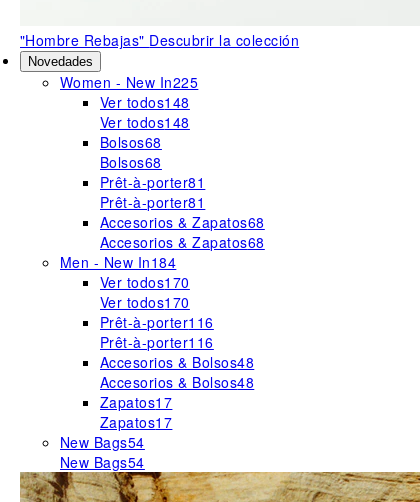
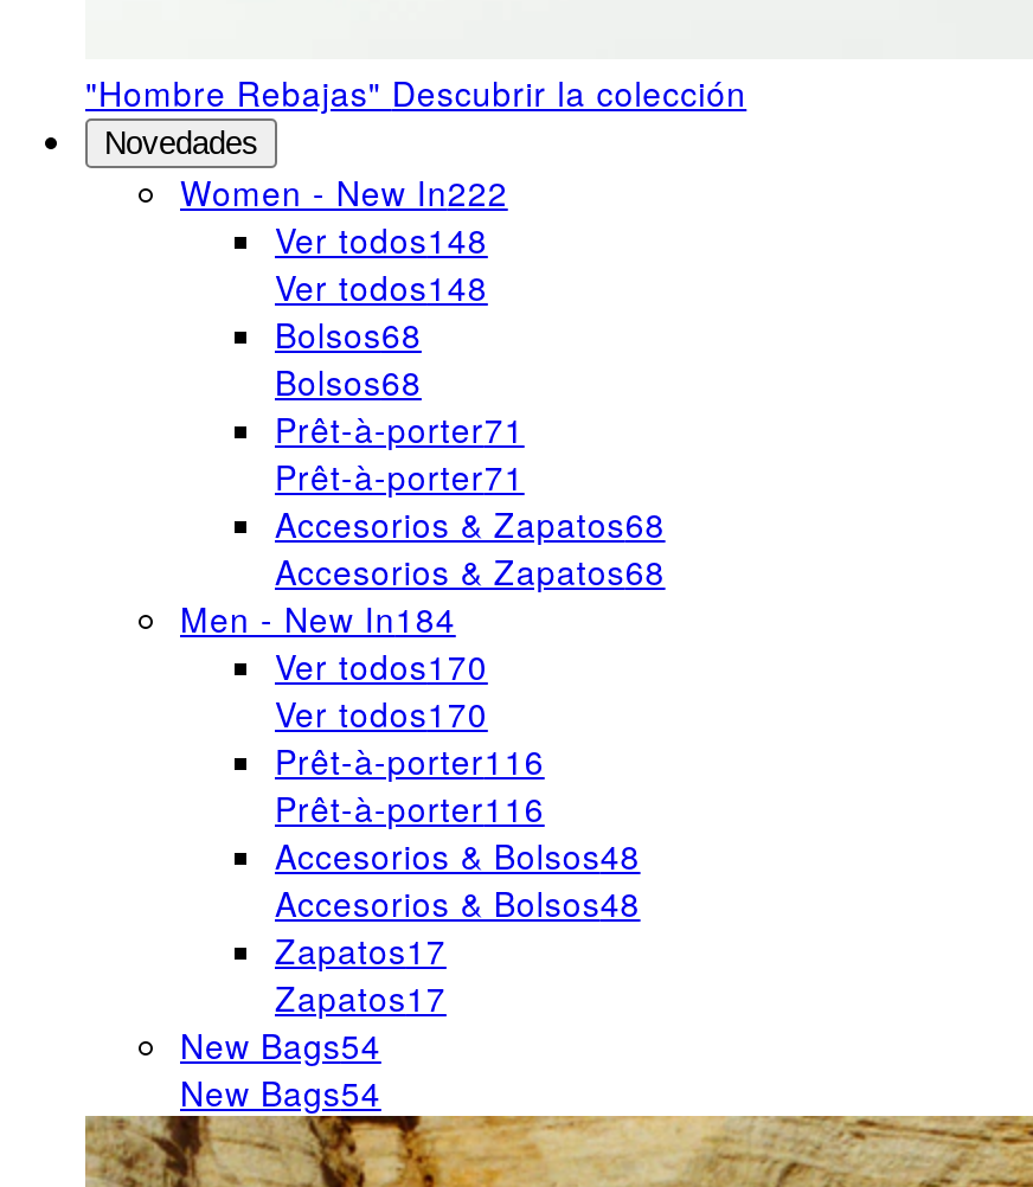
- Women - New In225
+ Women - New In222

- Prêt-à-porter81
+ Prêt-à-porter71

- Prêt-à-porter81
+ Prêt-à-porter71
